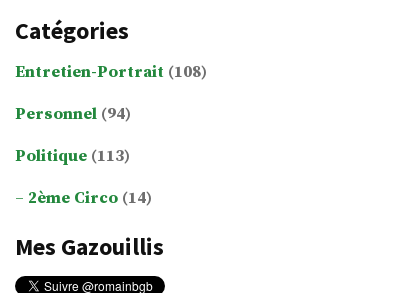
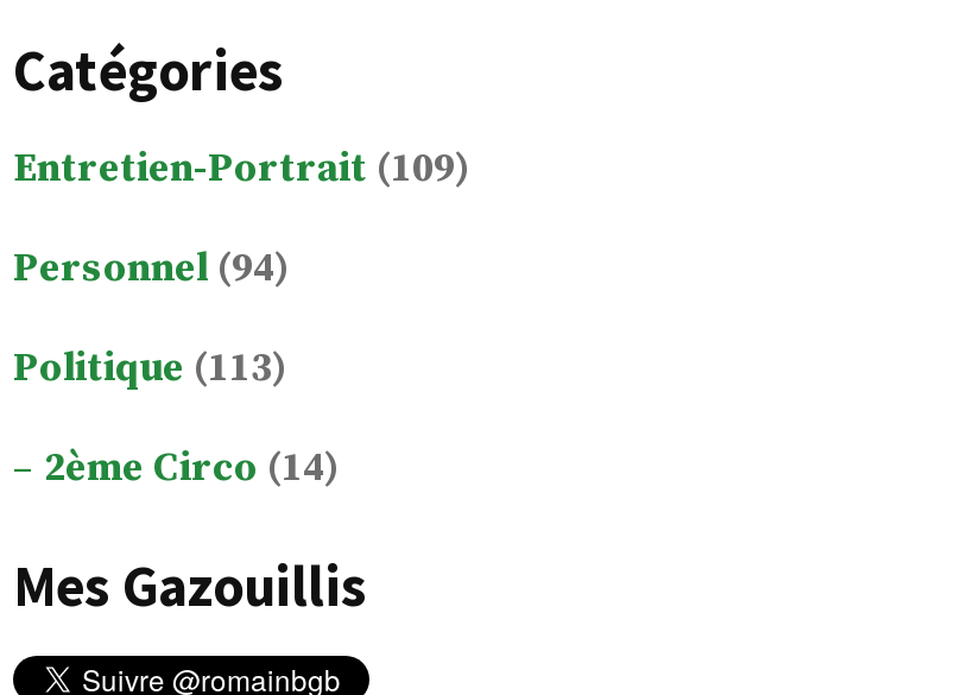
- Entretien-Portrait (108)
+ Entretien-Portrait (109)
